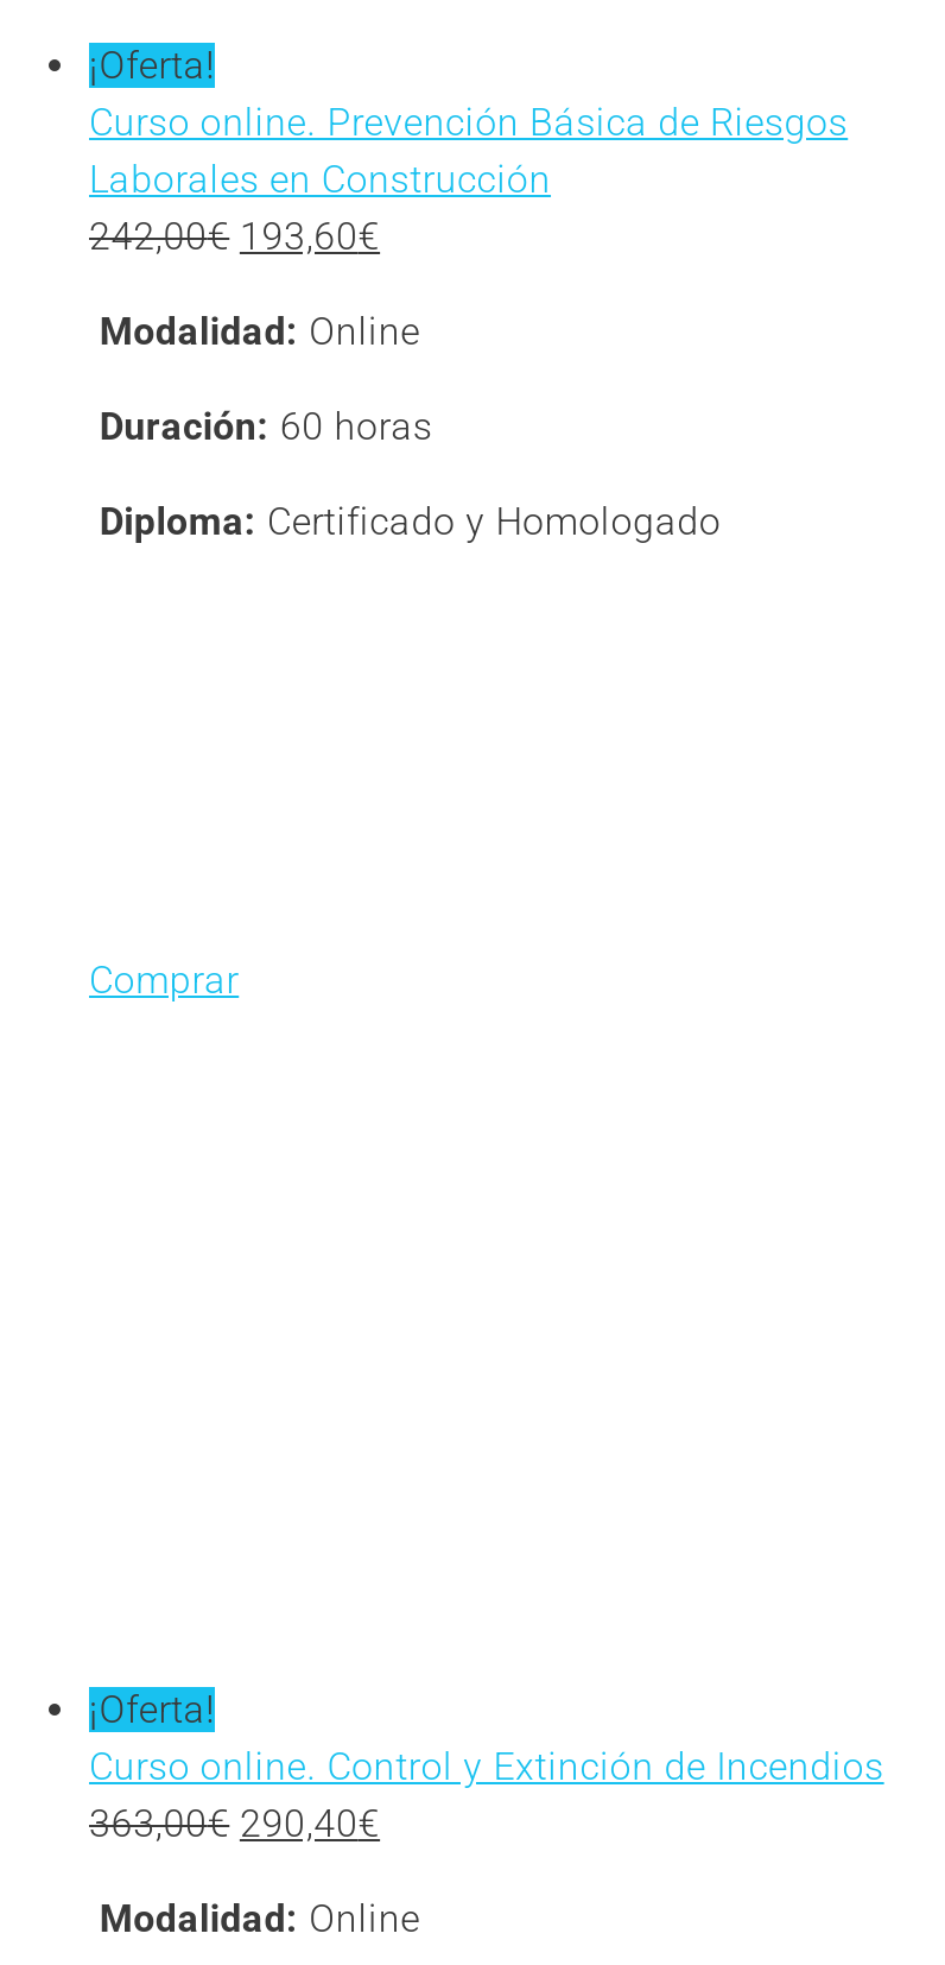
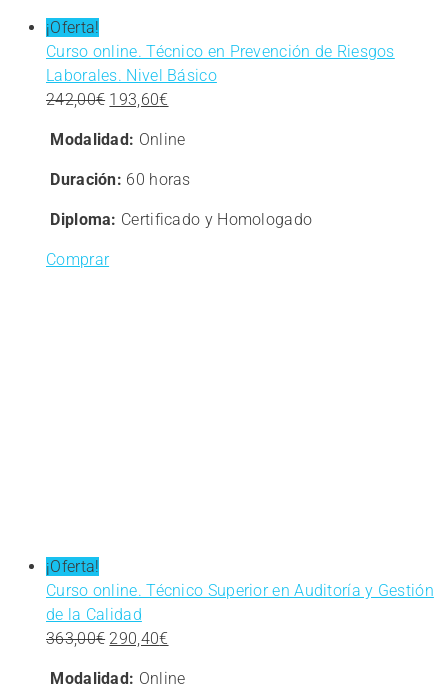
- Curso online. Prevención Básica de Riesgos
- Laborales en Construcción
+ Curso online. Técnico en Prevención de Riesgos
+ Laborales. Nivel Básico

moved up: Comprar | ¡Oferta!

- Curso online. Control y Extinción de Incendios
+ Curso online. Técnico Superior en Auditoría y Gestión
+ de la Calidad
